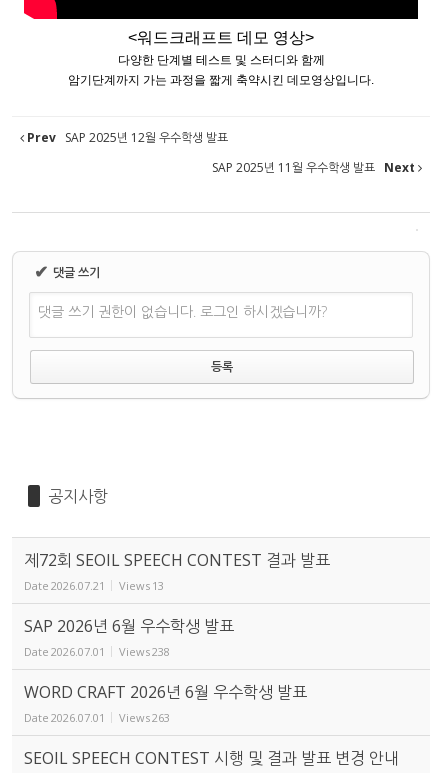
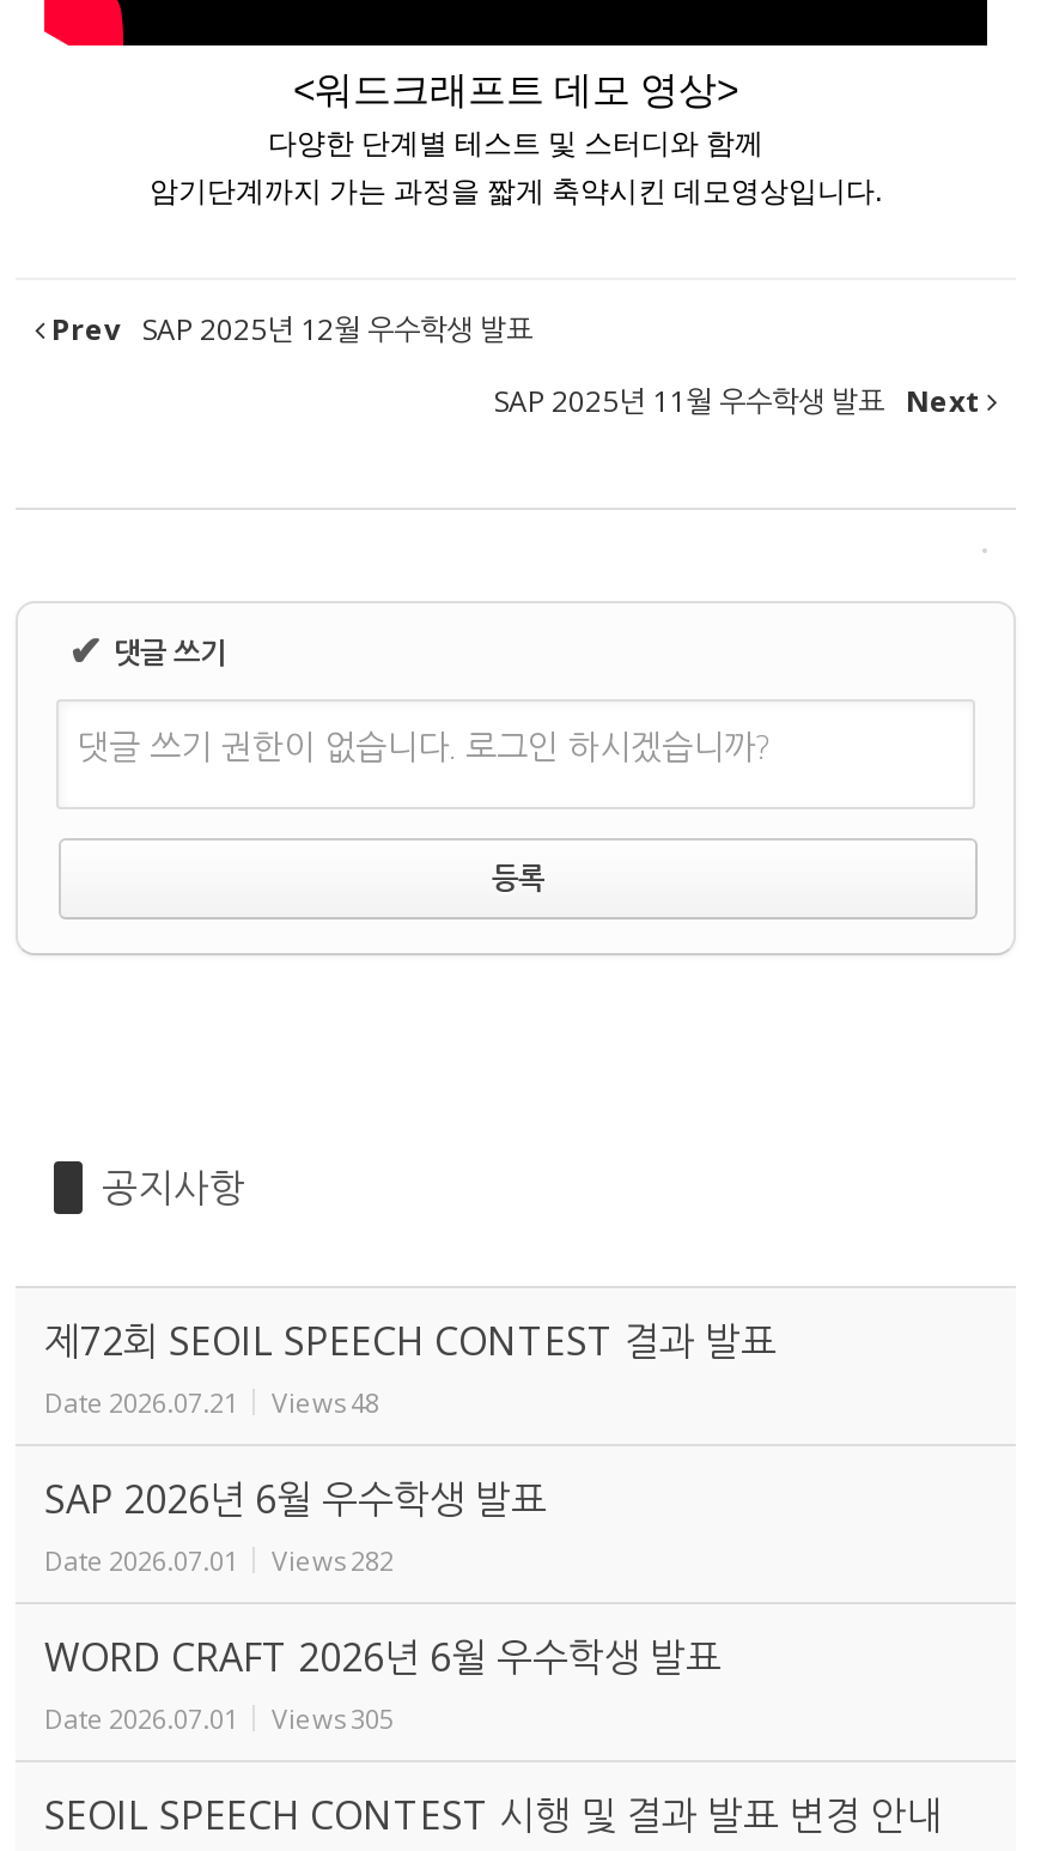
- Date 2026.07.21 Views 13
+ Date 2026.07.21 Views 48

- Date 2026.07.01 Views 238
+ Date 2026.07.01 Views 282

- Date 2026.07.01 Views 263
+ Date 2026.07.01 Views 305
